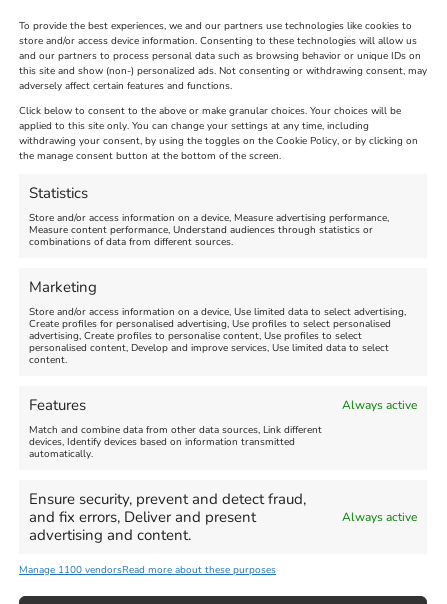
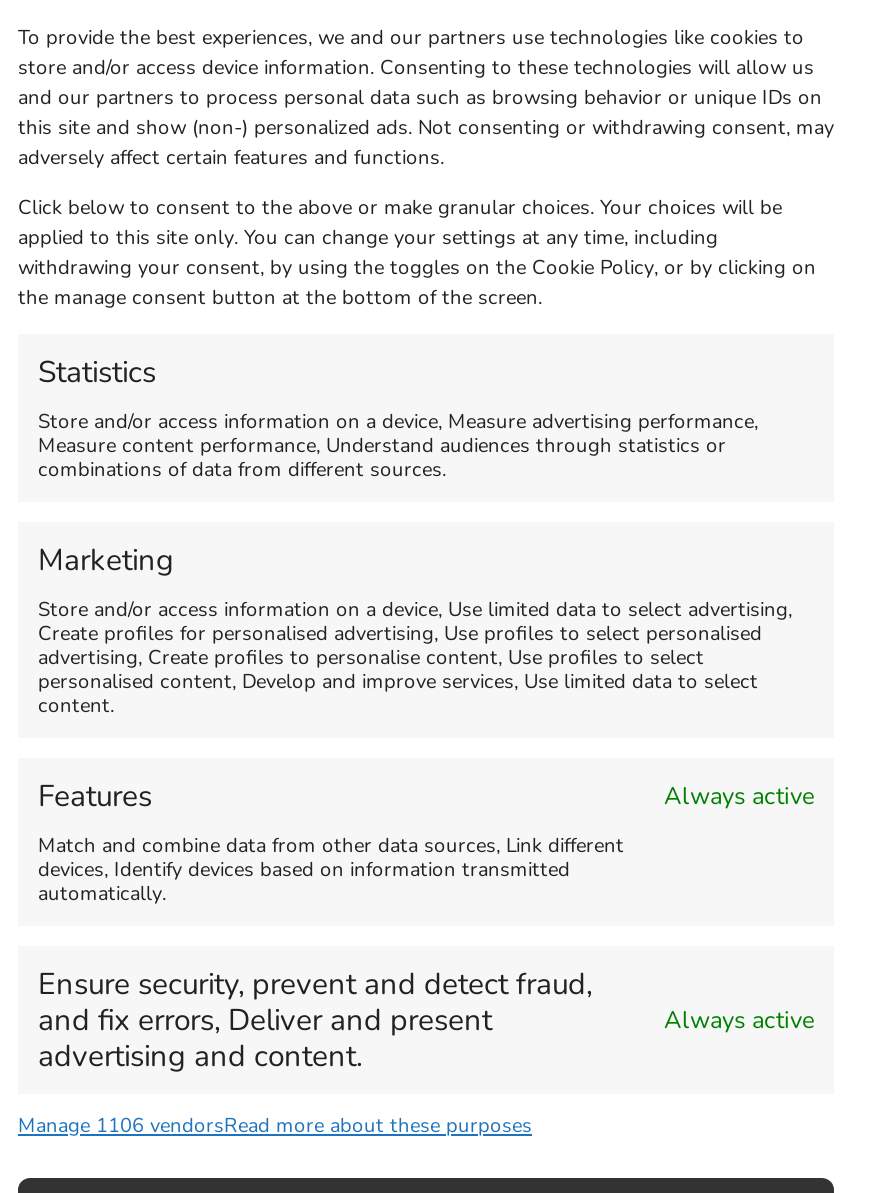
- Manage 1100 vendorsRead more about these purposes
+ Manage 1106 vendorsRead more about these purposes
